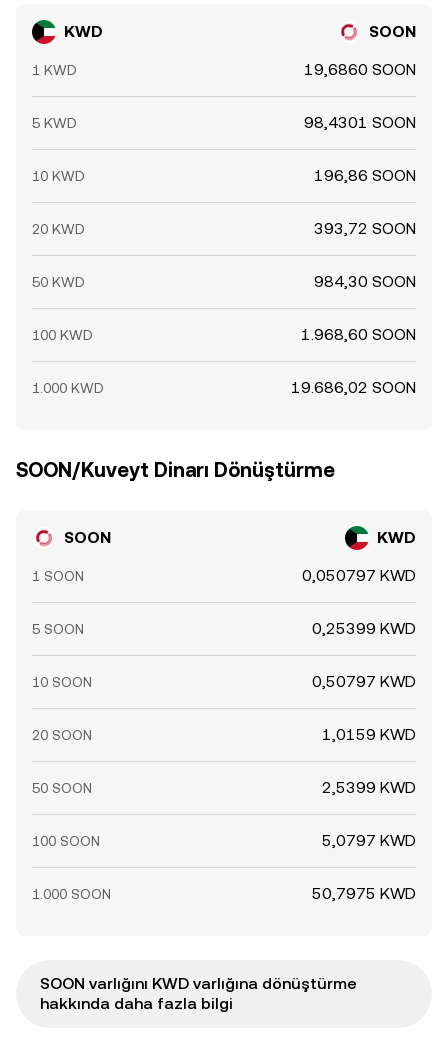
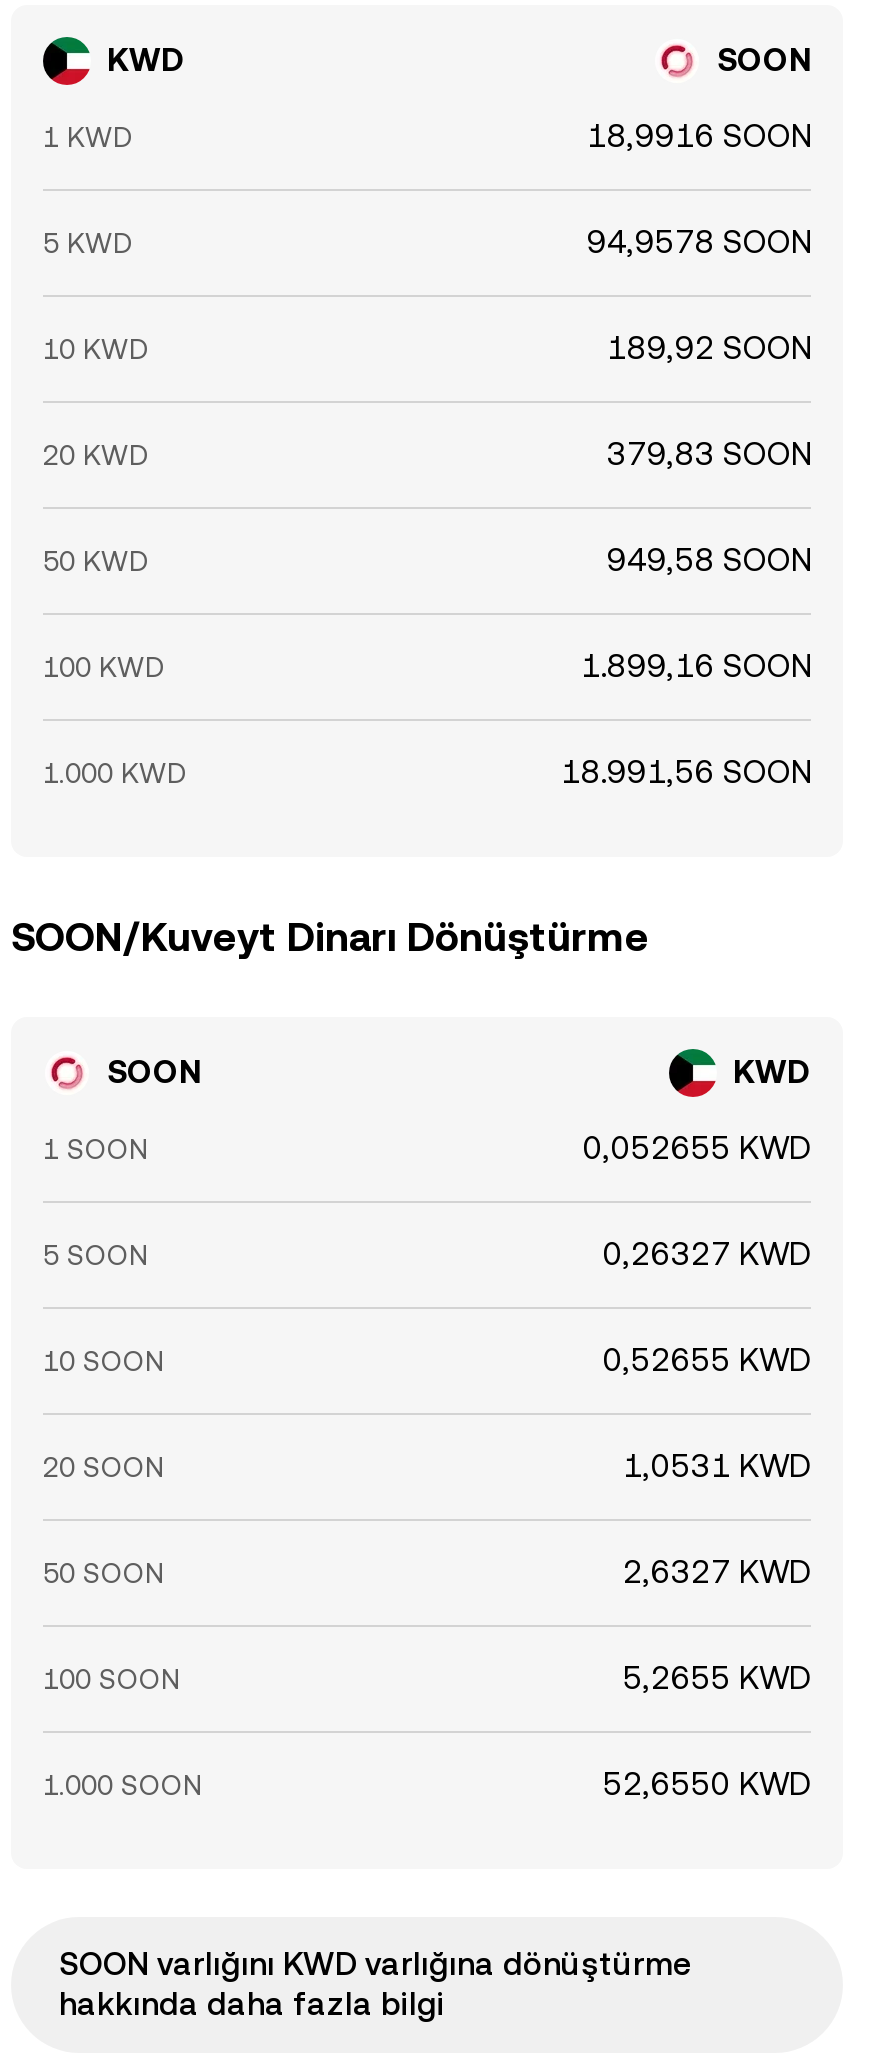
- 19,6860 SOON
+ 18,9916 SOON

- 98,4301 SOON
+ 94,9578 SOON

- 196,86 SOON
+ 189,92 SOON

- 393,72 SOON
+ 379,83 SOON

- 984,30 SOON
+ 949,58 SOON

- 1.968,60 SOON
+ 1.899,16 SOON

- 19.686,02 SOON
+ 18.991,56 SOON

- 0,050797 KWD
+ 0,052655 KWD

- 0,25399 KWD
+ 0,26327 KWD

- 0,50797 KWD
+ 0,52655 KWD

- 1,0159 KWD
+ 1,0531 KWD

- 2,5399 KWD
+ 2,6327 KWD

- 5,0797 KWD
+ 5,2655 KWD

- 50,7975 KWD
+ 52,6550 KWD
